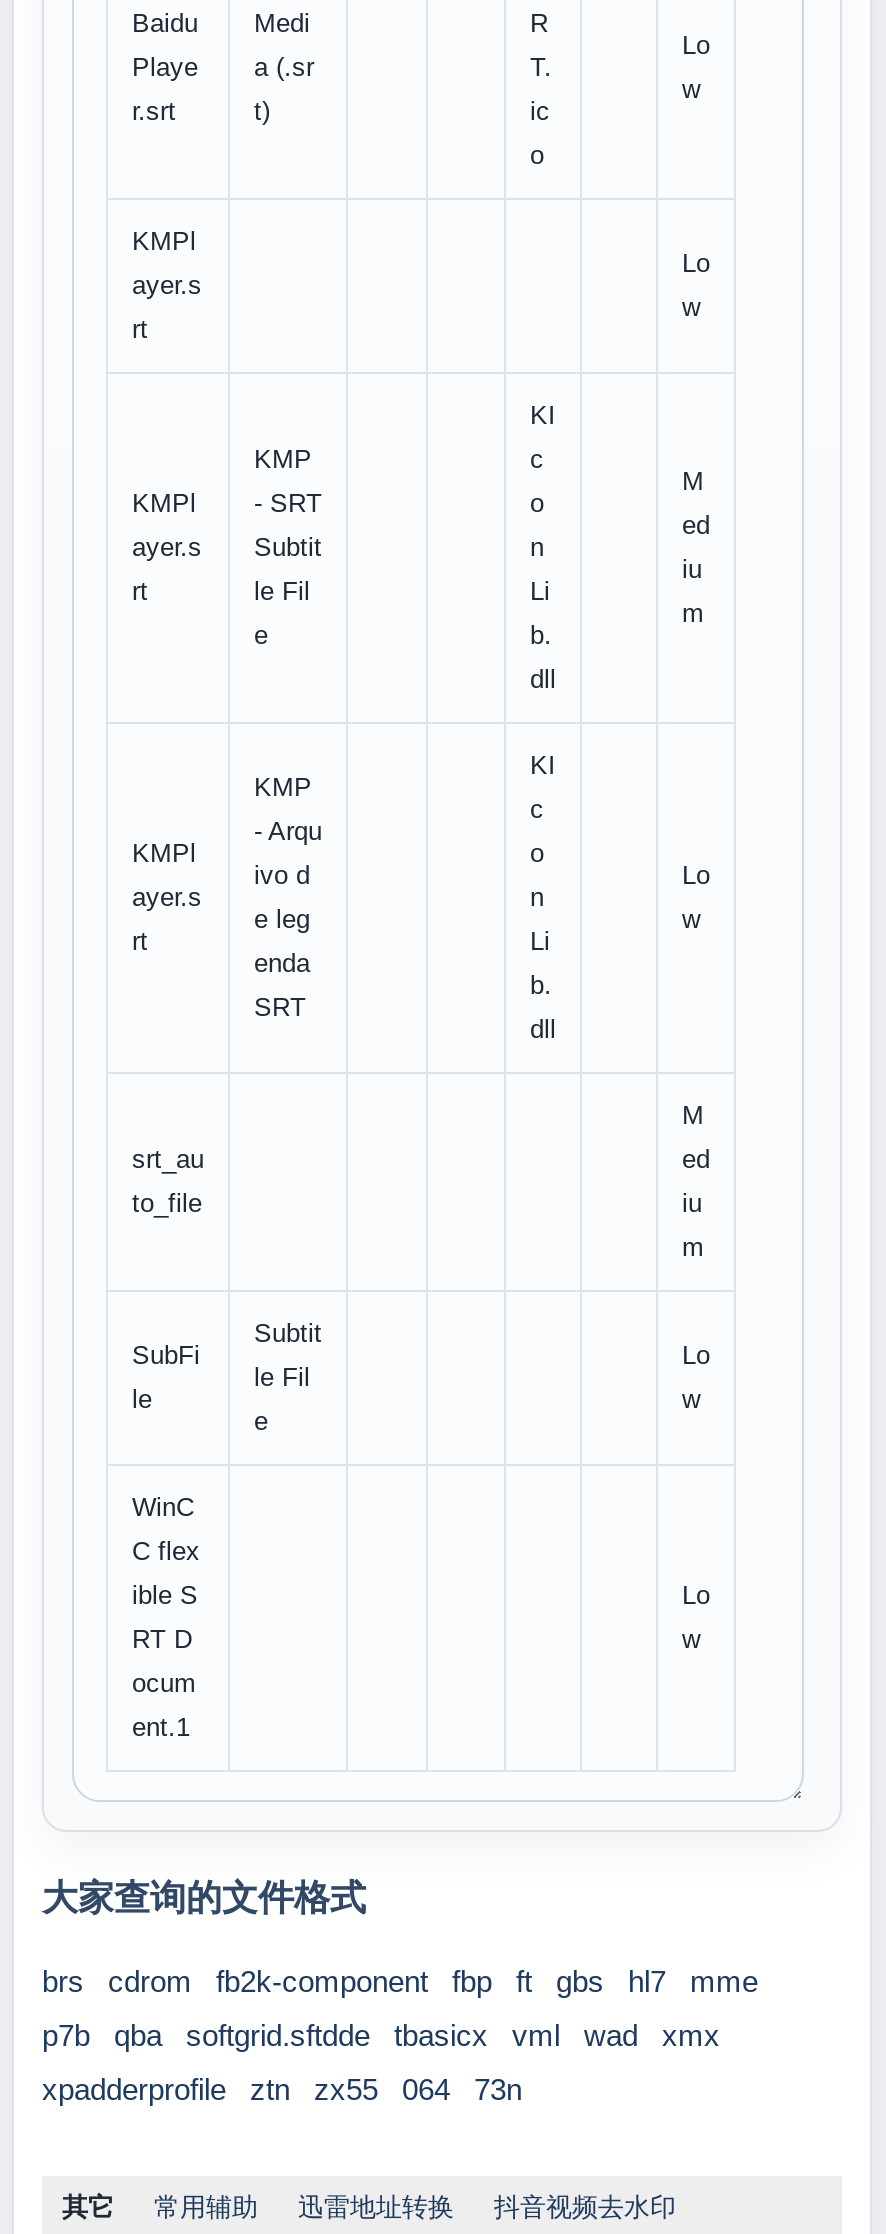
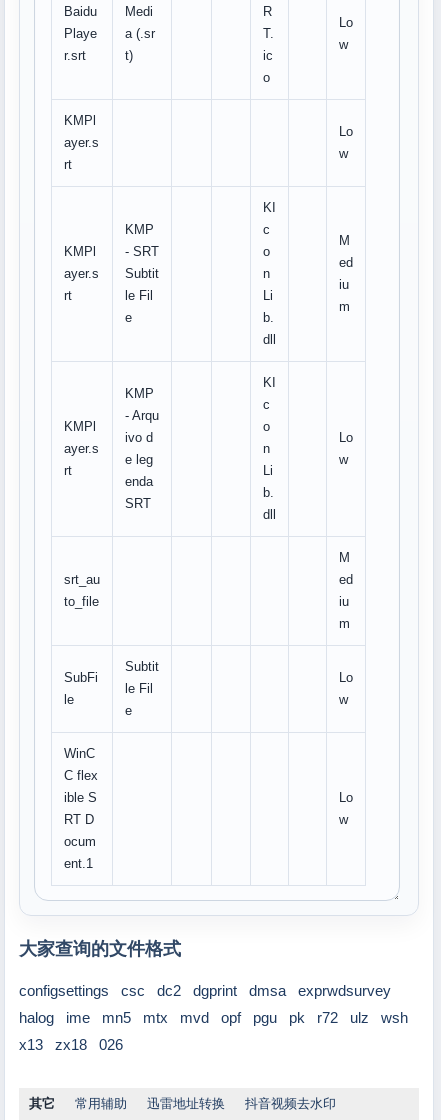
- brs
- cdrom
- fb2k-component
- fbp
- ft
- gbs
- hl7
- mme
+ configsettings
+ csc
+ dc2
+ dgprint
+ dmsa
+ exprwdsurvey

- p7b
- qba
- softgrid.sftdde
- tbasicx
- vml
- wad
- xmx
+ halog
+ ime
+ mn5
+ mtx
+ mvd
+ opf
+ pgu
+ pk
+ r72
+ ulz
+ wsh

- xpadderprofile
- ztn
- zx55
- 064
- 73n
+ x13
+ zx18
+ 026
